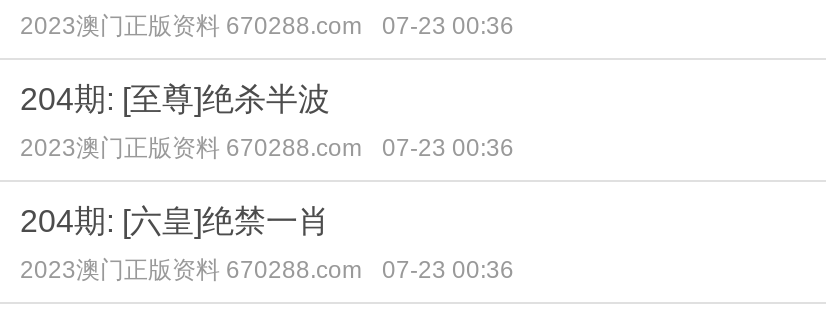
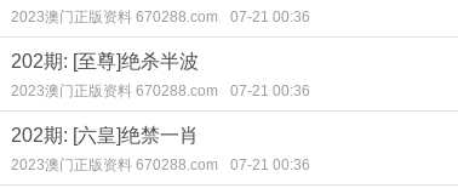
- 2023澳门正版资料 670288.com 07-23 00:36
+ 2023澳门正版资料 670288.com 07-21 00:36

- 204期: [至尊]绝杀半波
+ 202期: [至尊]绝杀半波

- 2023澳门正版资料 670288.com 07-23 00:36
+ 2023澳门正版资料 670288.com 07-21 00:36

- 204期: [六皇]绝禁一肖
+ 202期: [六皇]绝禁一肖

- 2023澳门正版资料 670288.com 07-23 00:36
+ 2023澳门正版资料 670288.com 07-21 00:36
